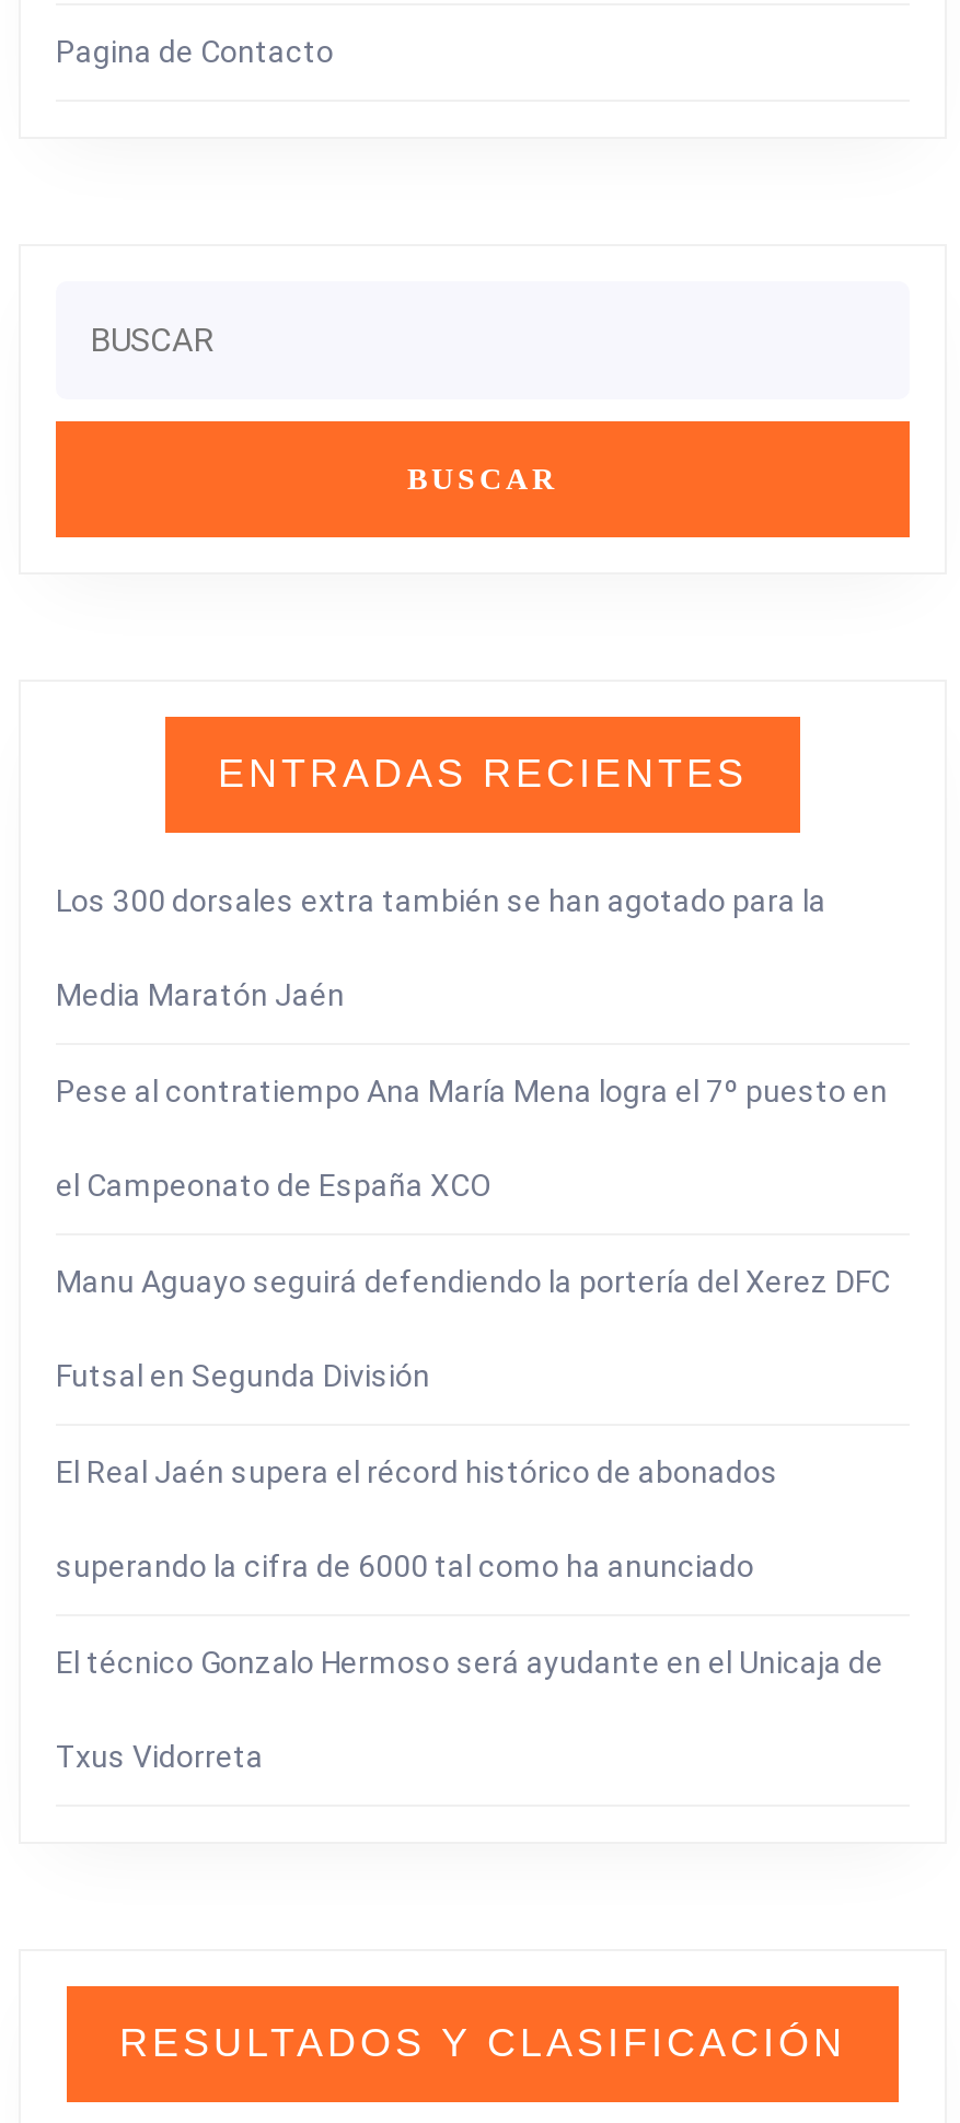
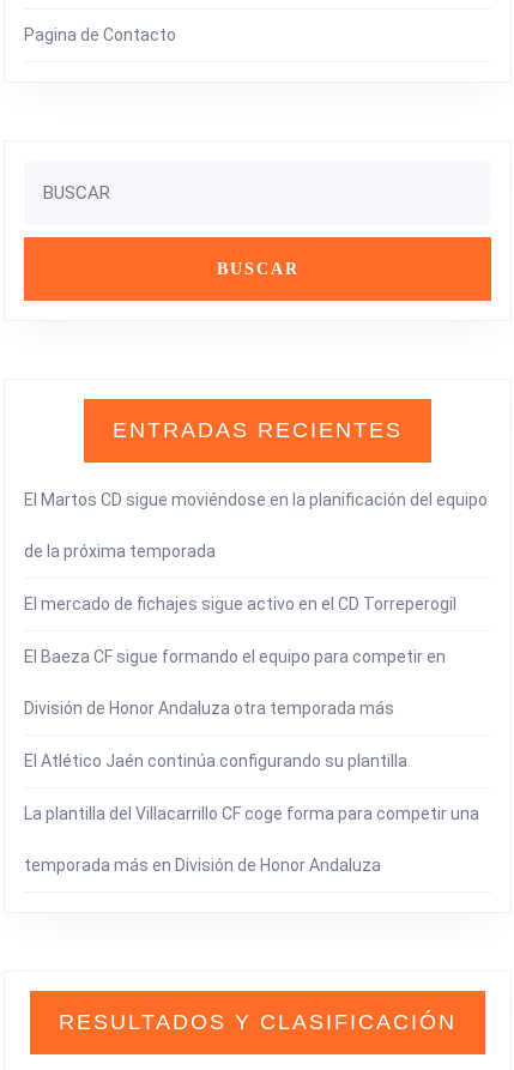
- Los 300 dorsales extra también se han agotado para la
- Media Maratón Jaén
- Pese al contratiempo Ana María Mena logra el 7º puesto en
- el Campeonato de España XCO
- Manu Aguayo seguirá defendiendo la portería del Xerez DFC
- Futsal en Segunda División
- El Real Jaén supera el récord histórico de abonados
- superando la cifra de 6000 tal como ha anunciado
- El técnico Gonzalo Hermoso será ayudante en el Unicaja de
- Txus Vidorreta
+ El Martos CD sigue moviéndose en la planificación del equipo
+ de la próxima temporada
+ El mercado de fichajes sigue activo en el CD Torreperogil
+ El Baeza CF sigue formando el equipo para competir en
+ División de Honor Andaluza otra temporada más
+ El Atlético Jaén continúa configurando su plantilla
+ La plantilla del Villacarrillo CF coge forma para competir una
+ temporada más en División de Honor Andaluza
